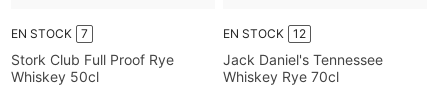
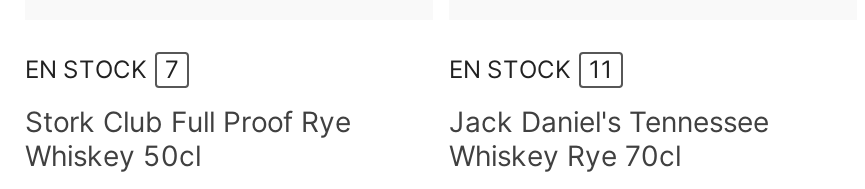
- EN STOCK 12
+ EN STOCK 11
